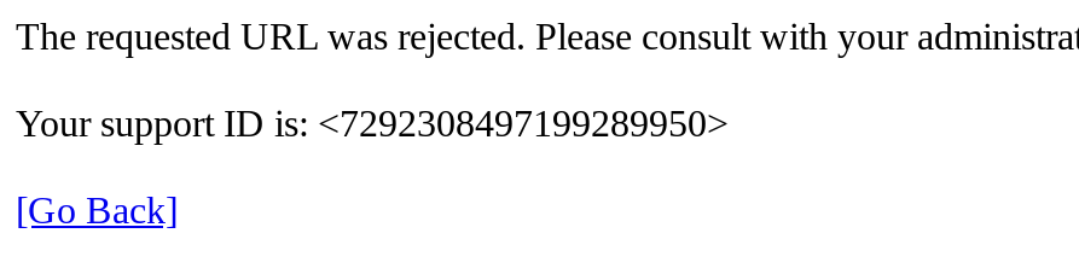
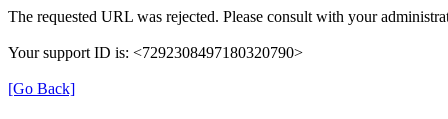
- Your support ID is: <7292308497199289950>
+ Your support ID is: <7292308497180320790>
